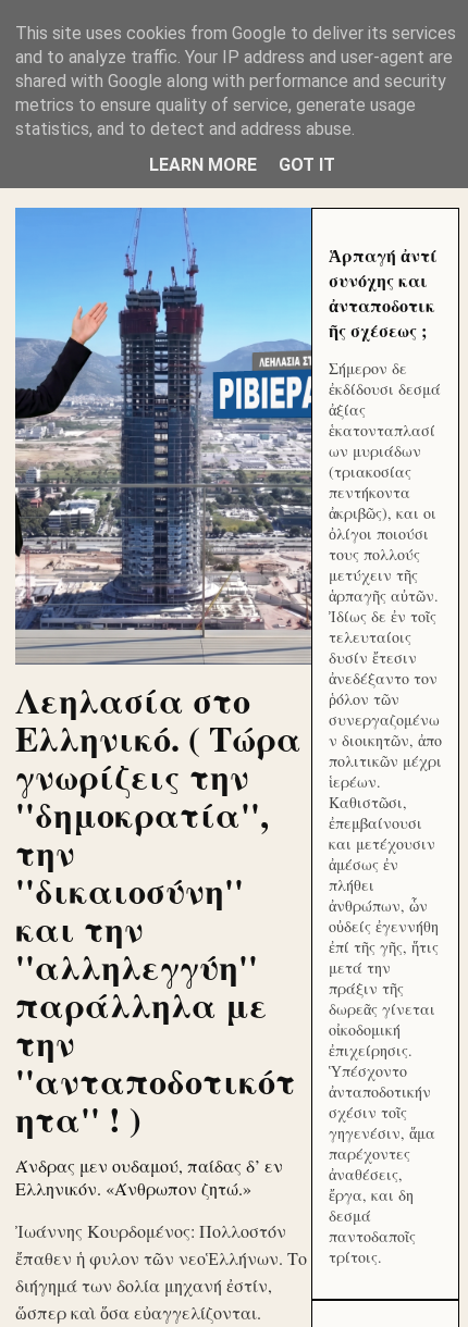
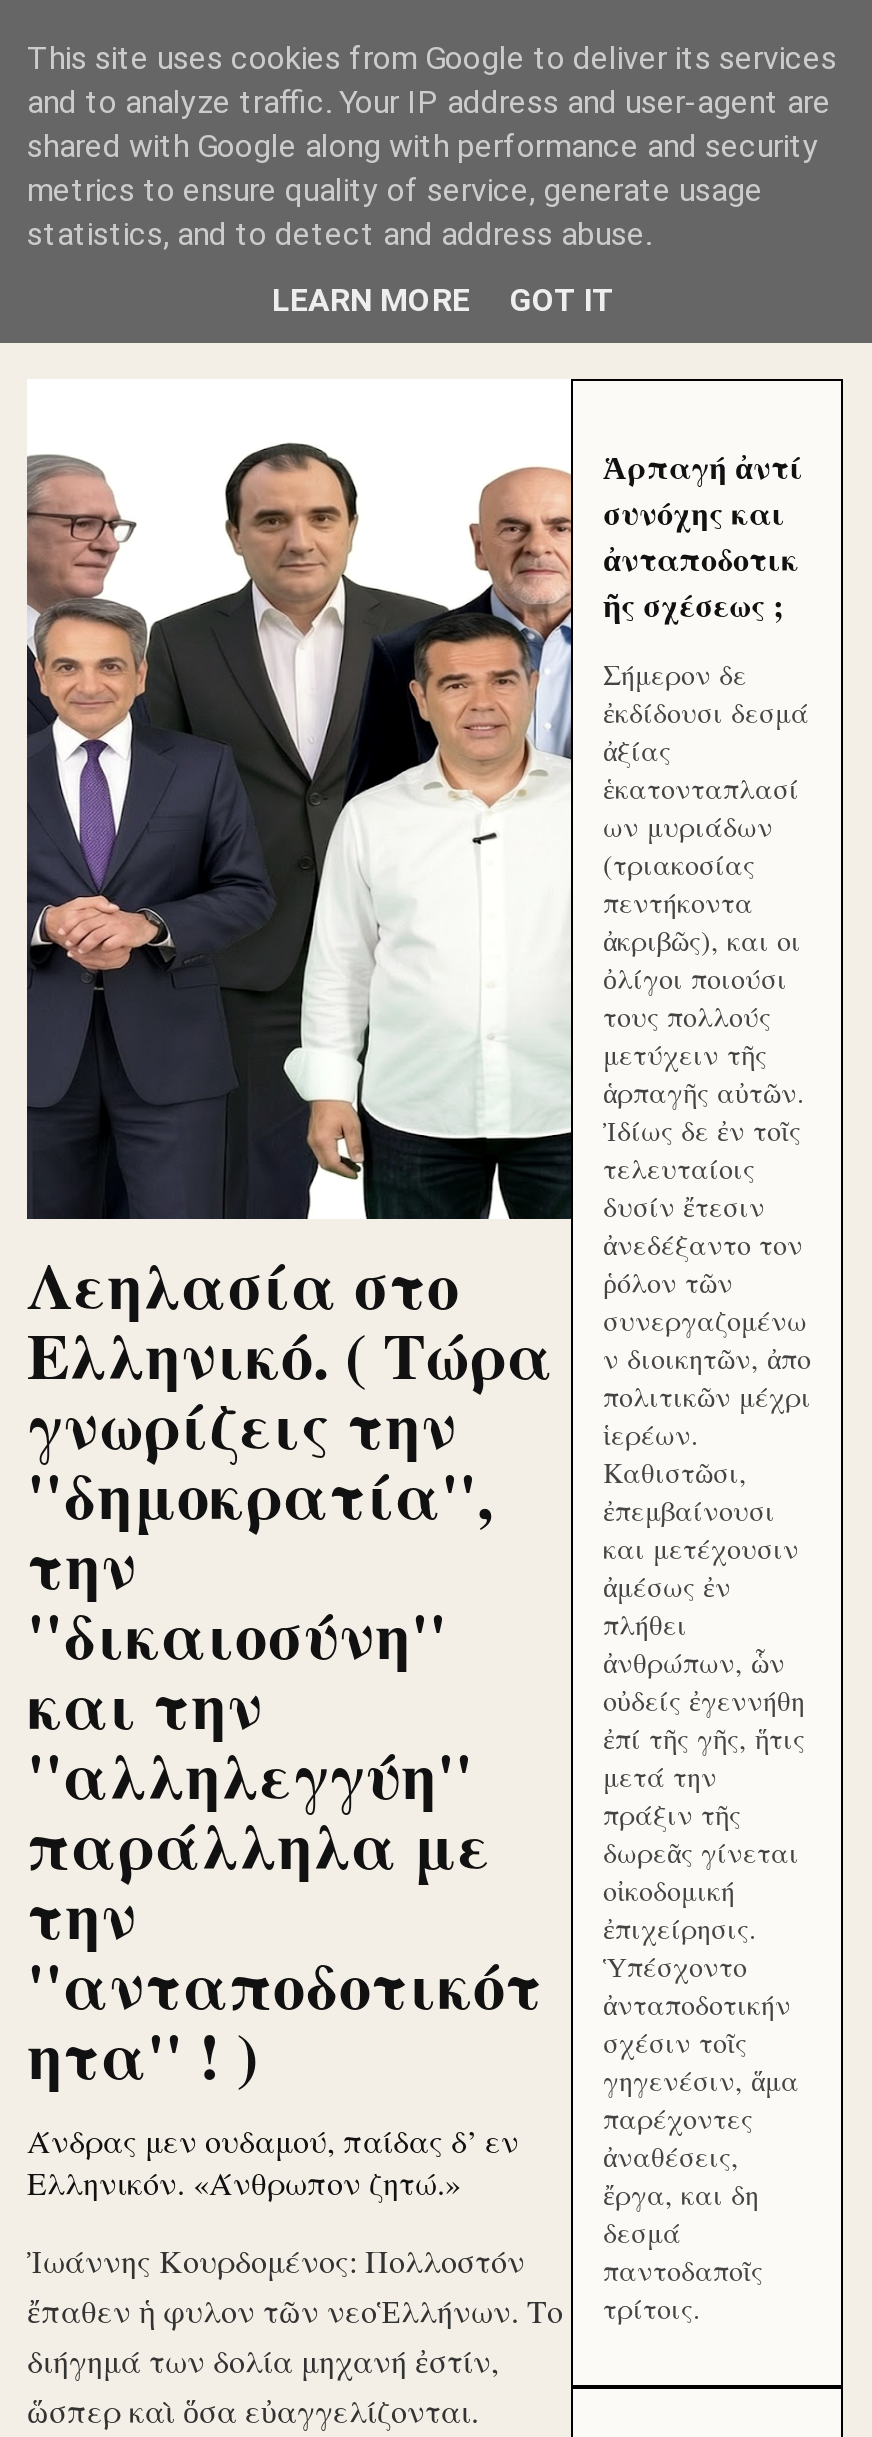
- [image]
+ [image]
